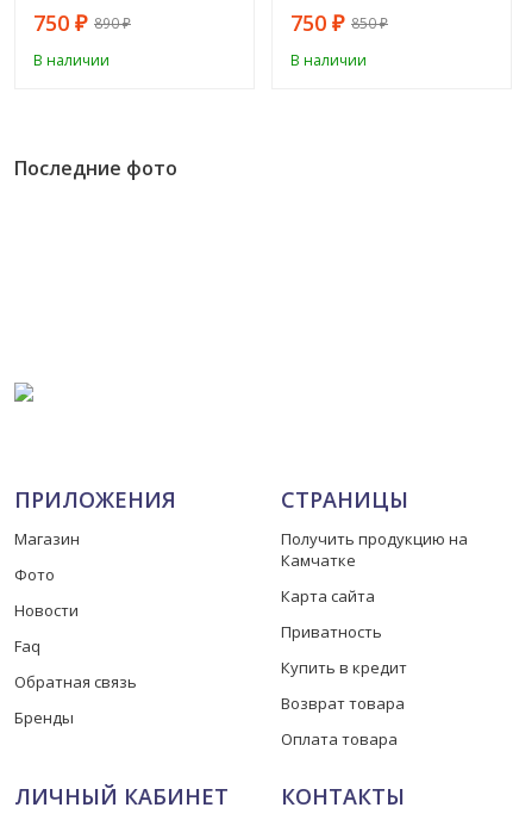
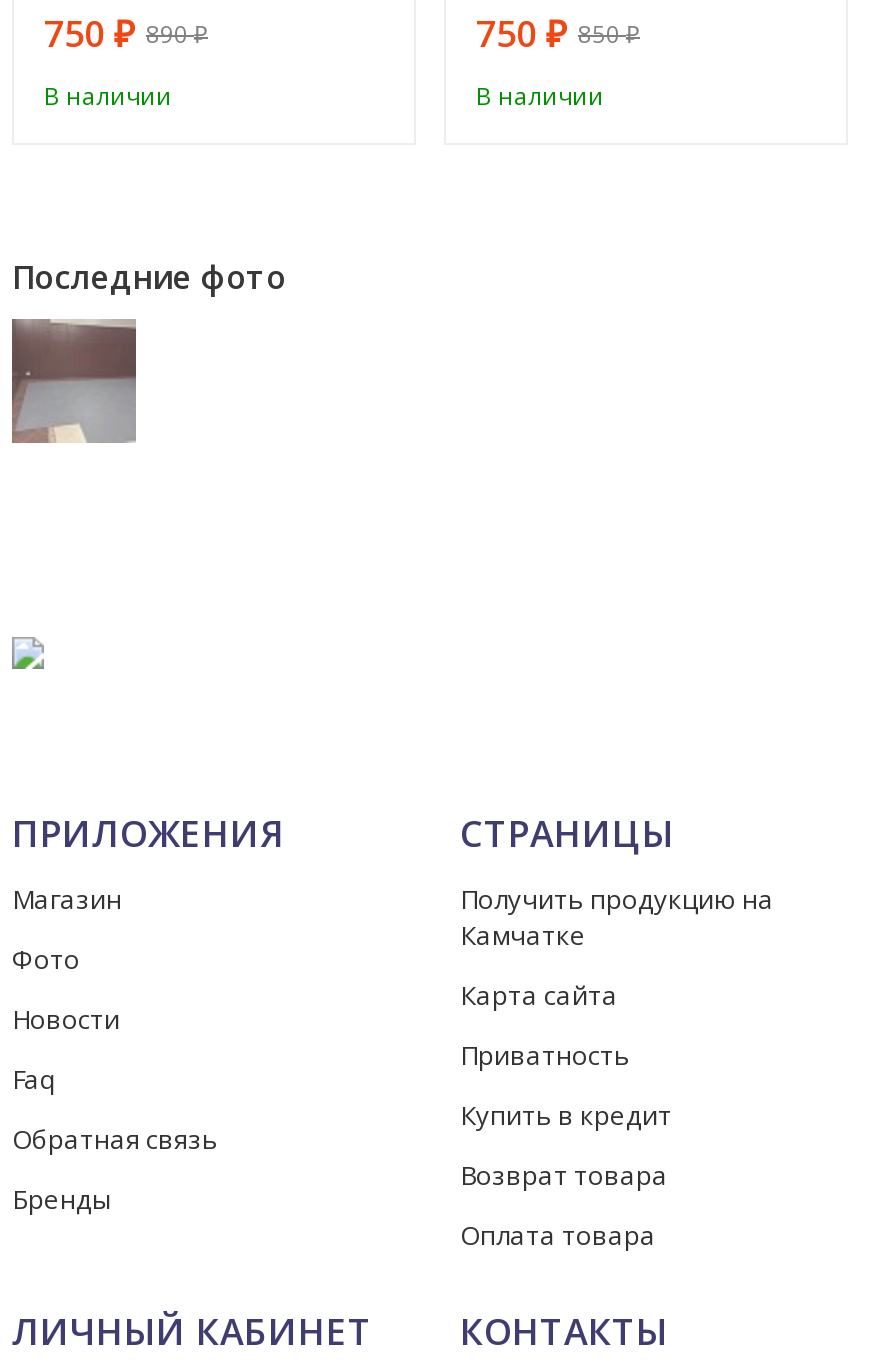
+ [image]
